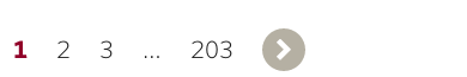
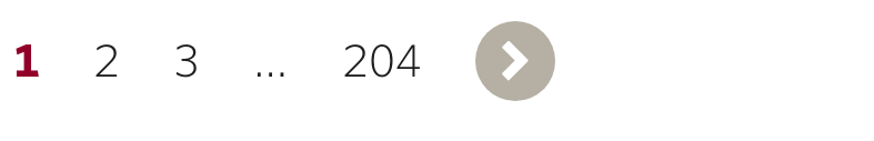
- 203
+ 204
